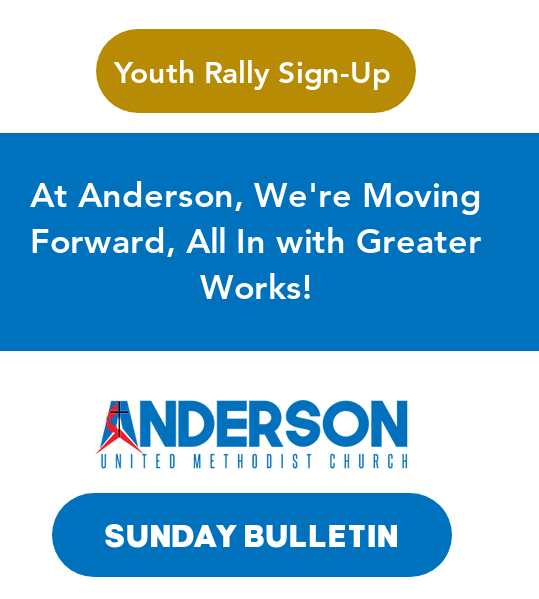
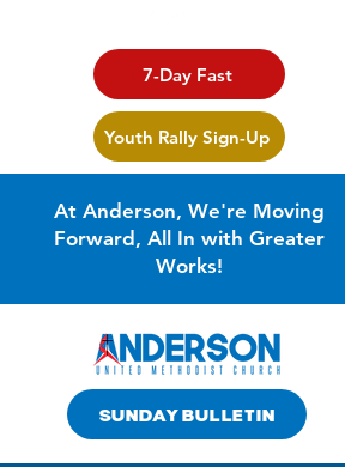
+ 7-Day Fast
